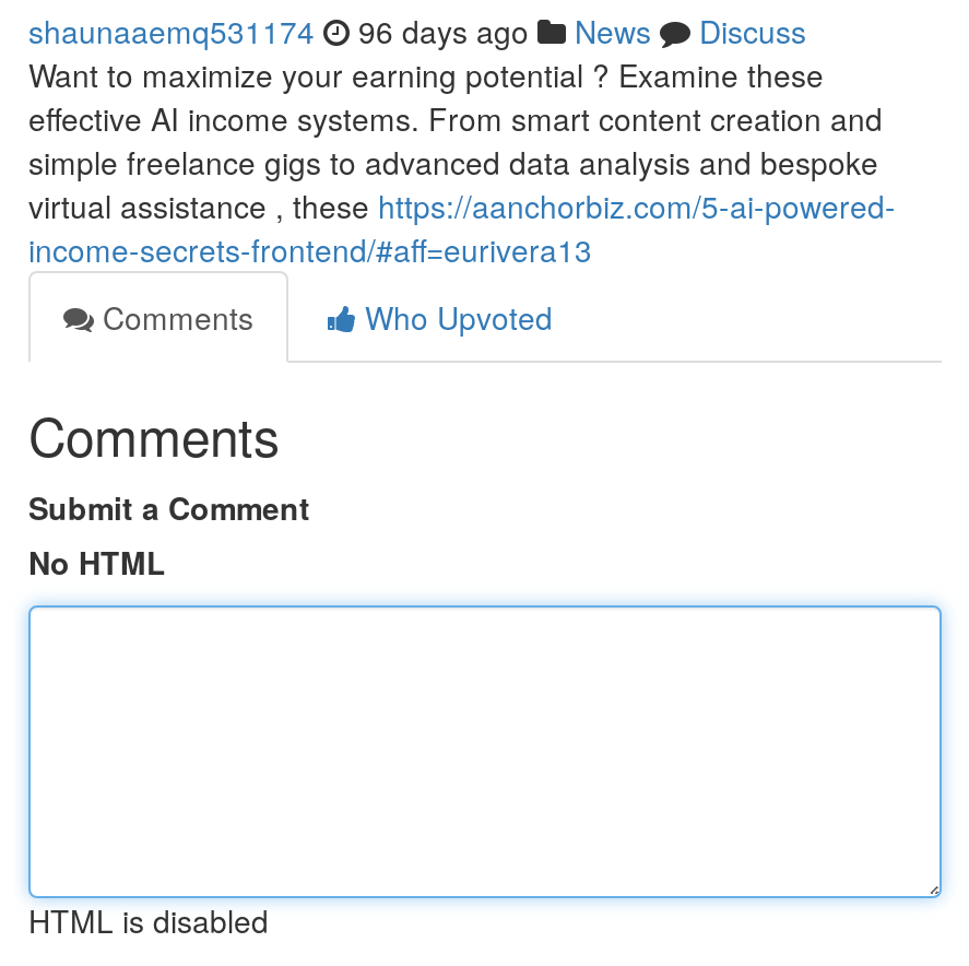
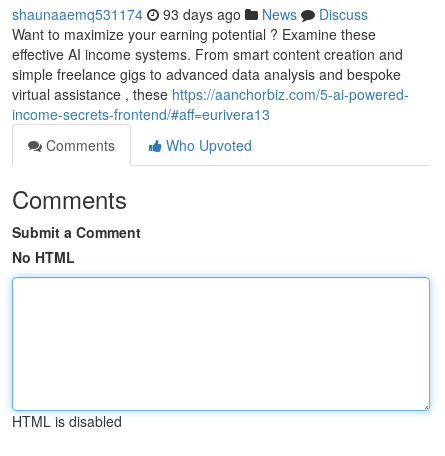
- shaunaaemq531174 96 days ago News Discuss
+ shaunaaemq531174 93 days ago News Discuss
